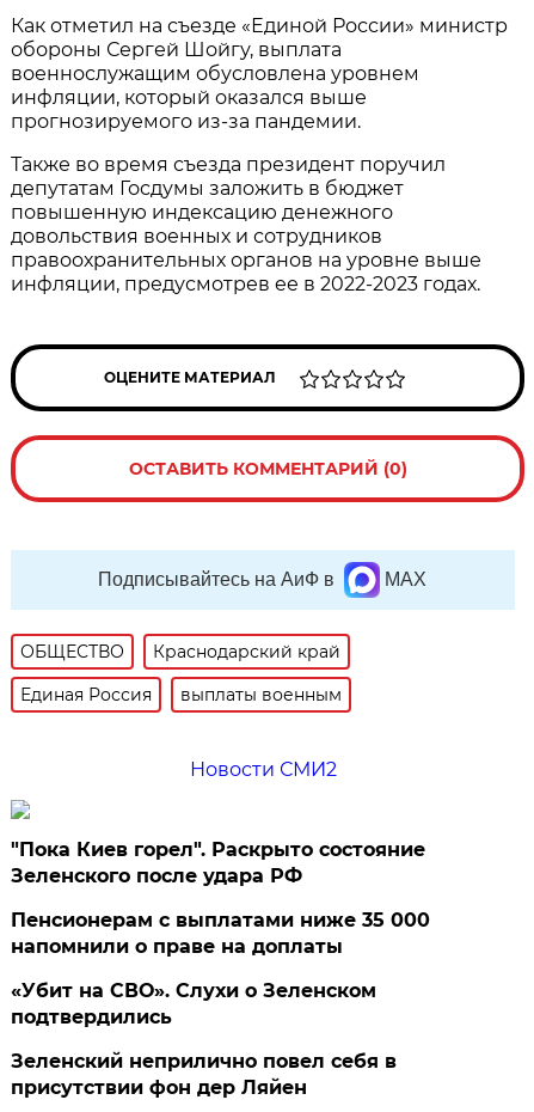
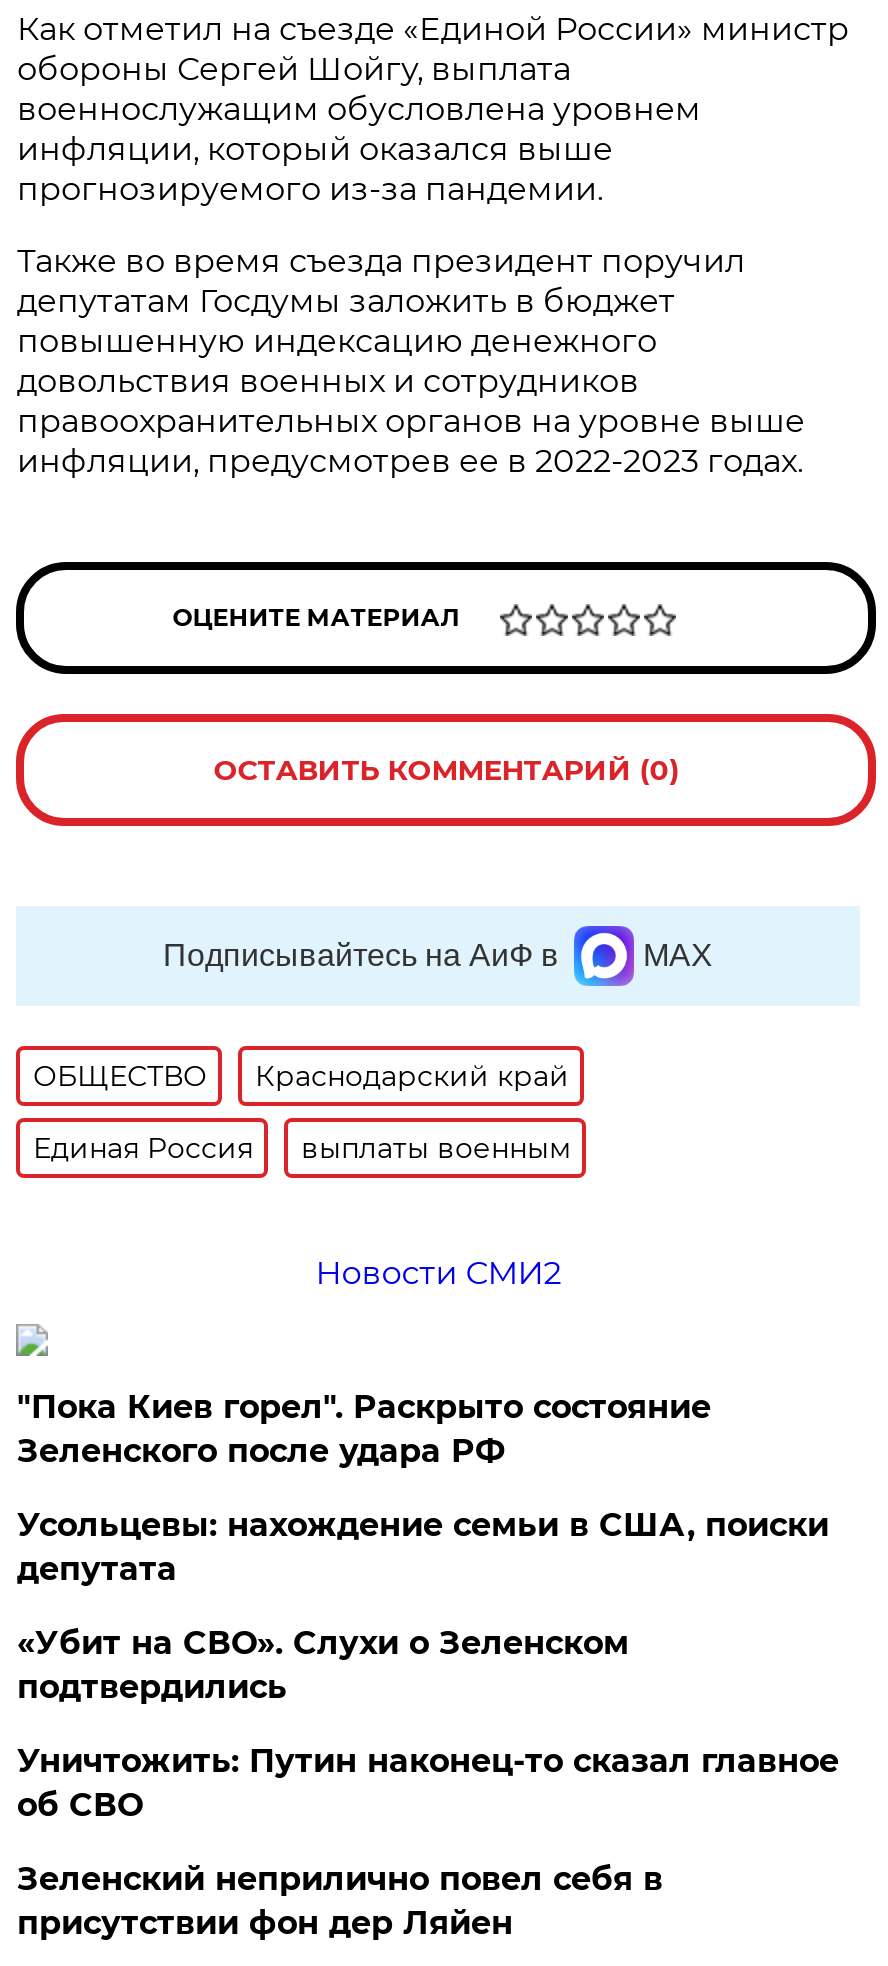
- Пенсионерам с выплатами ниже 35 000
- напомнили о праве на доплаты
+ Усольцевы: нахождение семьи в США, поиски
+ депутата

+ Уничтожить: Путин наконец-то сказал главное
+ об СВО
